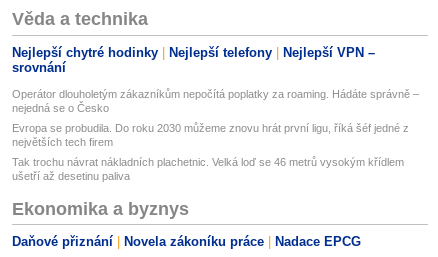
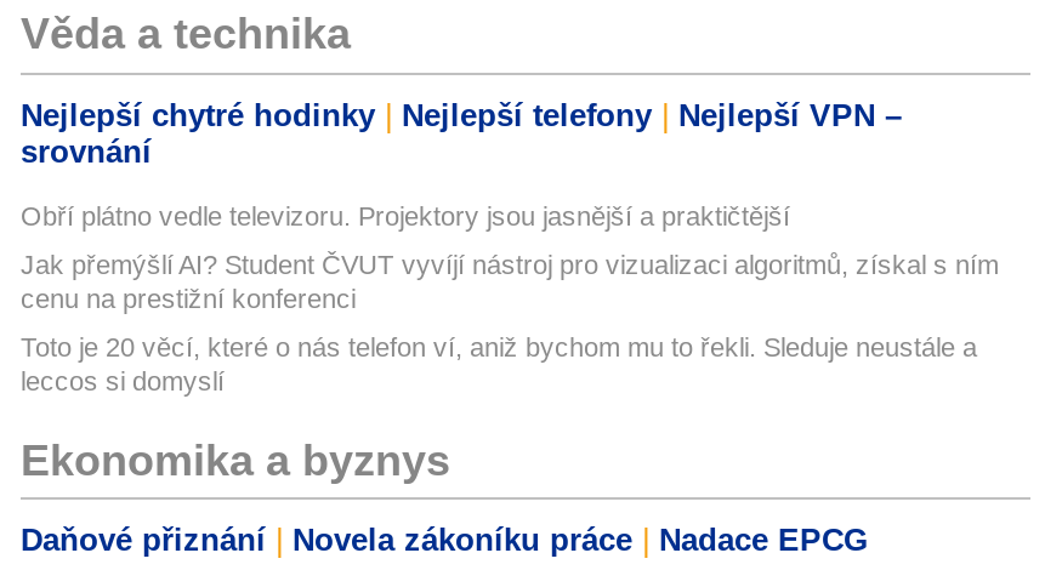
- Operátor dlouholetým zákazníkům nepočítá poplatky za roaming. Hádáte správně –
- nejedná se o Česko
+ Obří plátno vedle televizoru. Projektory jsou jasnější a praktičtější

- Evropa se probudila. Do roku 2030 můžeme znovu hrát první ligu, říká šéf jedné z
- největších tech firem
+ Jak přemýšlí AI? Student ČVUT vyvíjí nástroj pro vizualizaci algoritmů, získal s ním
+ cenu na prestižní konferenci

- Tak trochu návrat nákladních plachetnic. Velká loď se 46 metrů vysokým křídlem
- ušetří až desetinu paliva
+ Toto je 20 věcí, které o nás telefon ví, aniž bychom mu to řekli. Sleduje neustále a
+ leccos si domyslí
